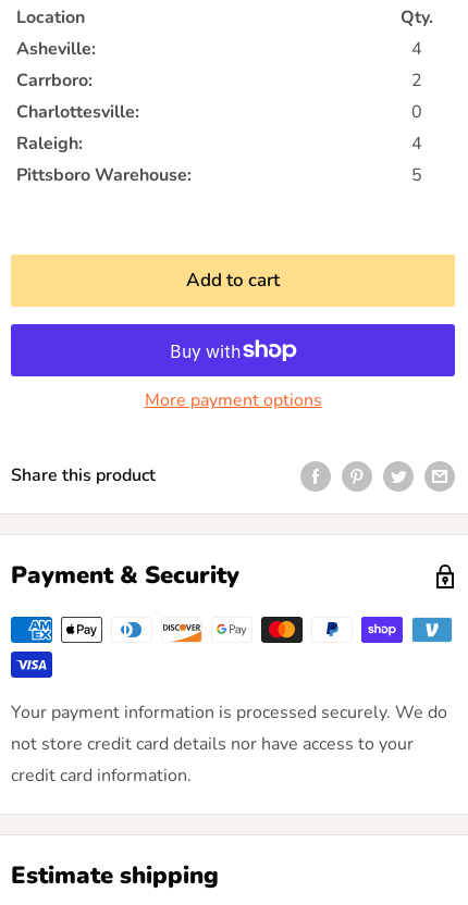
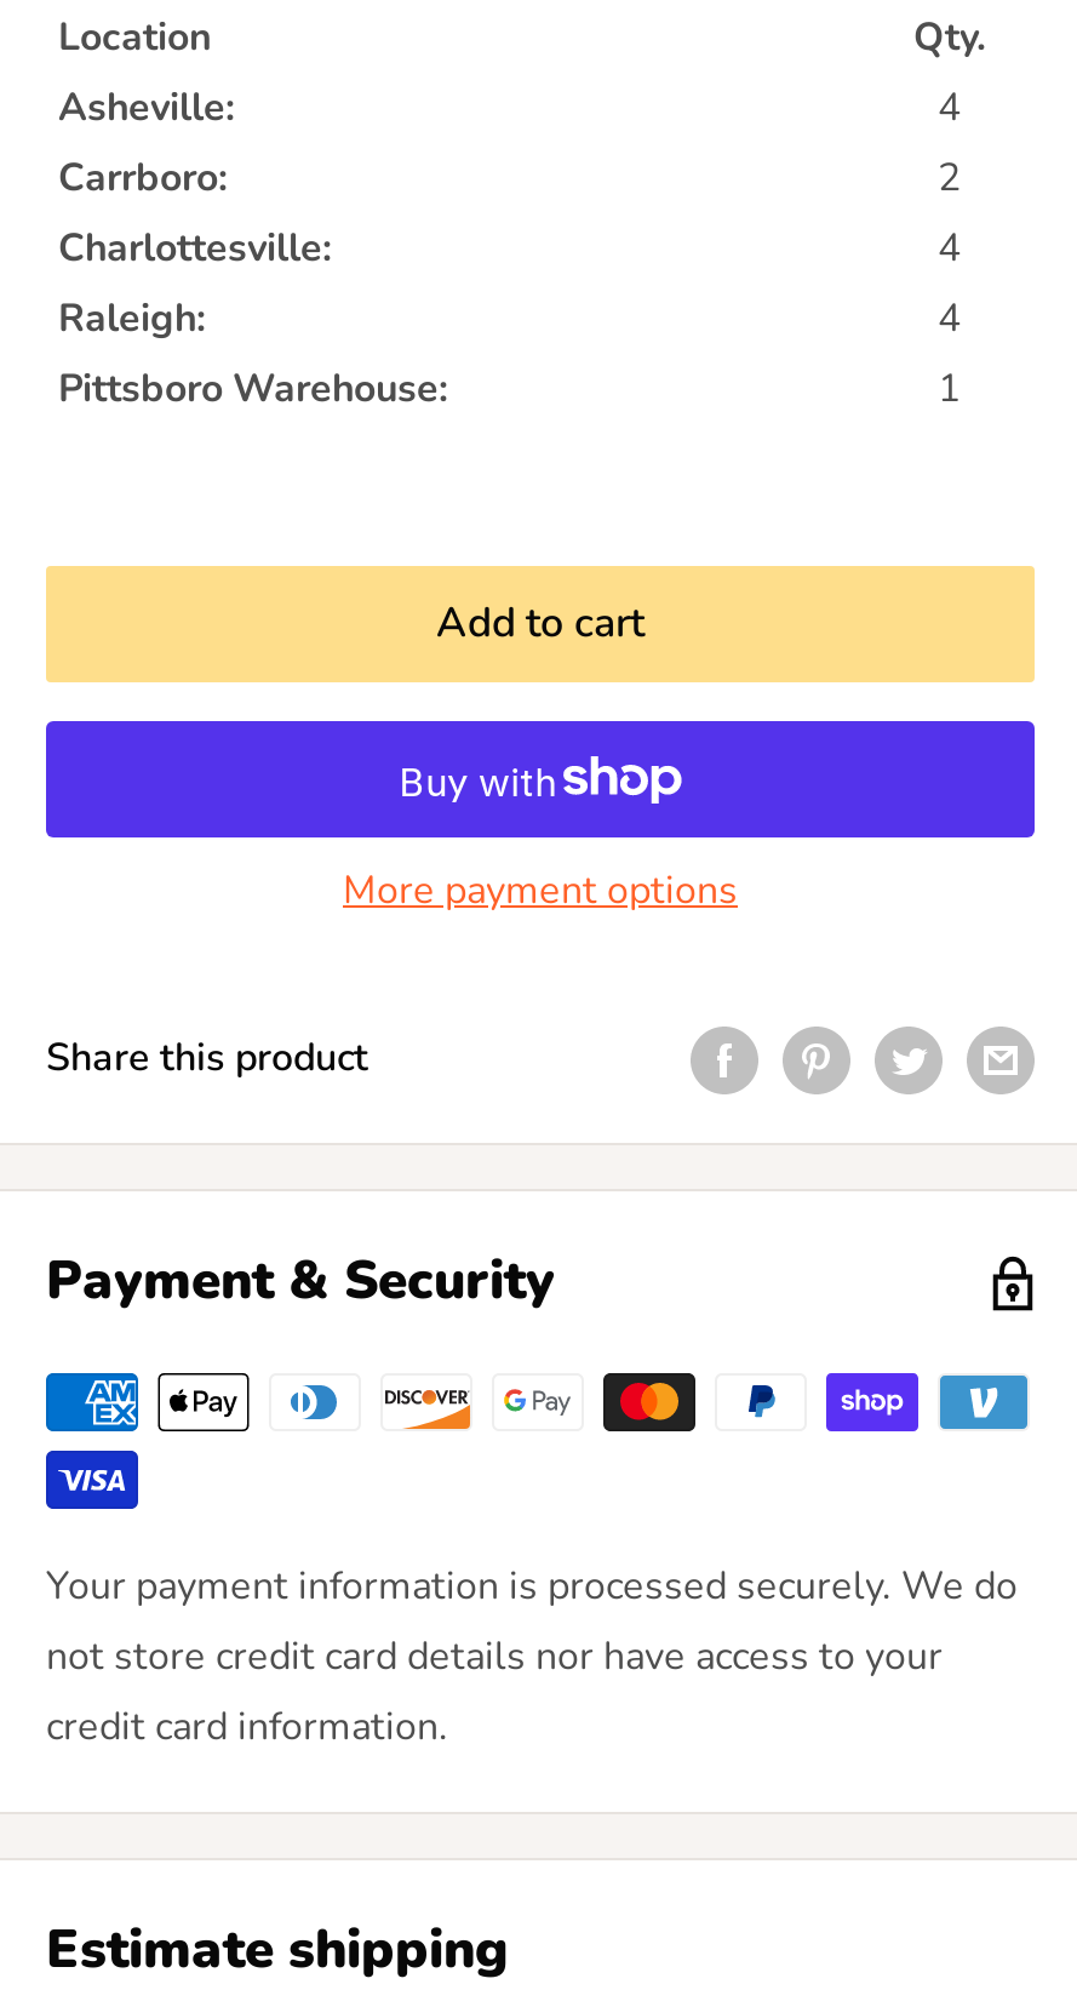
- 0
+ 4

- 5
+ 1
